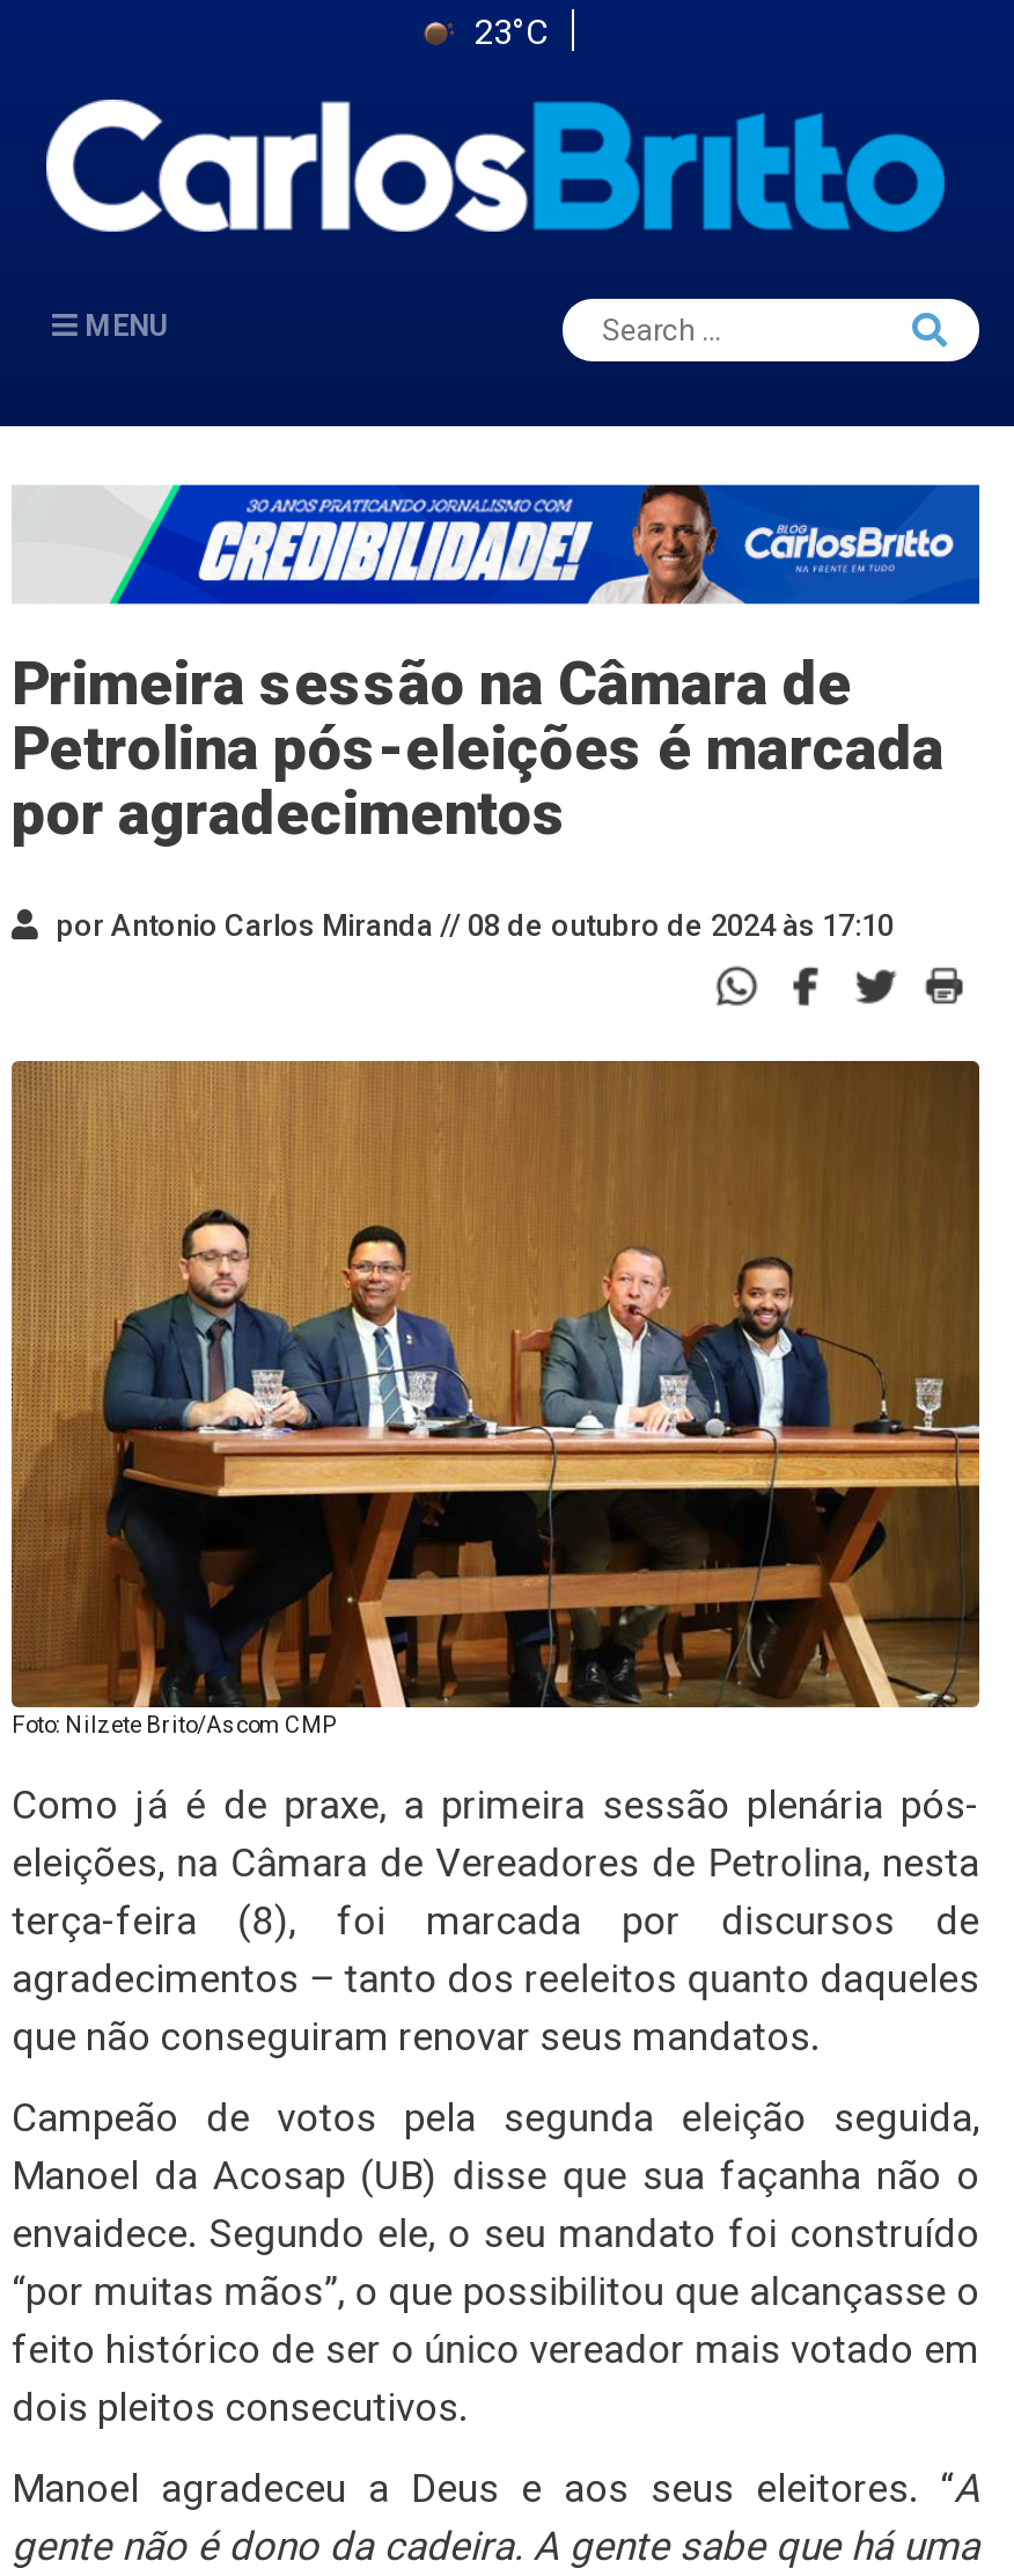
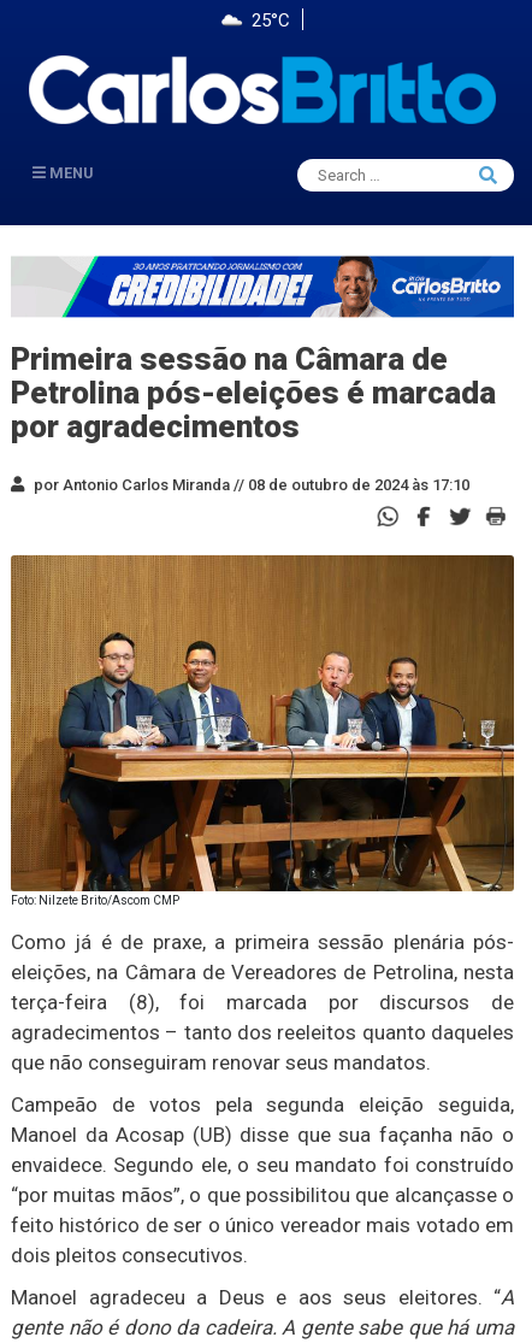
- 23°C
+ 25°C
